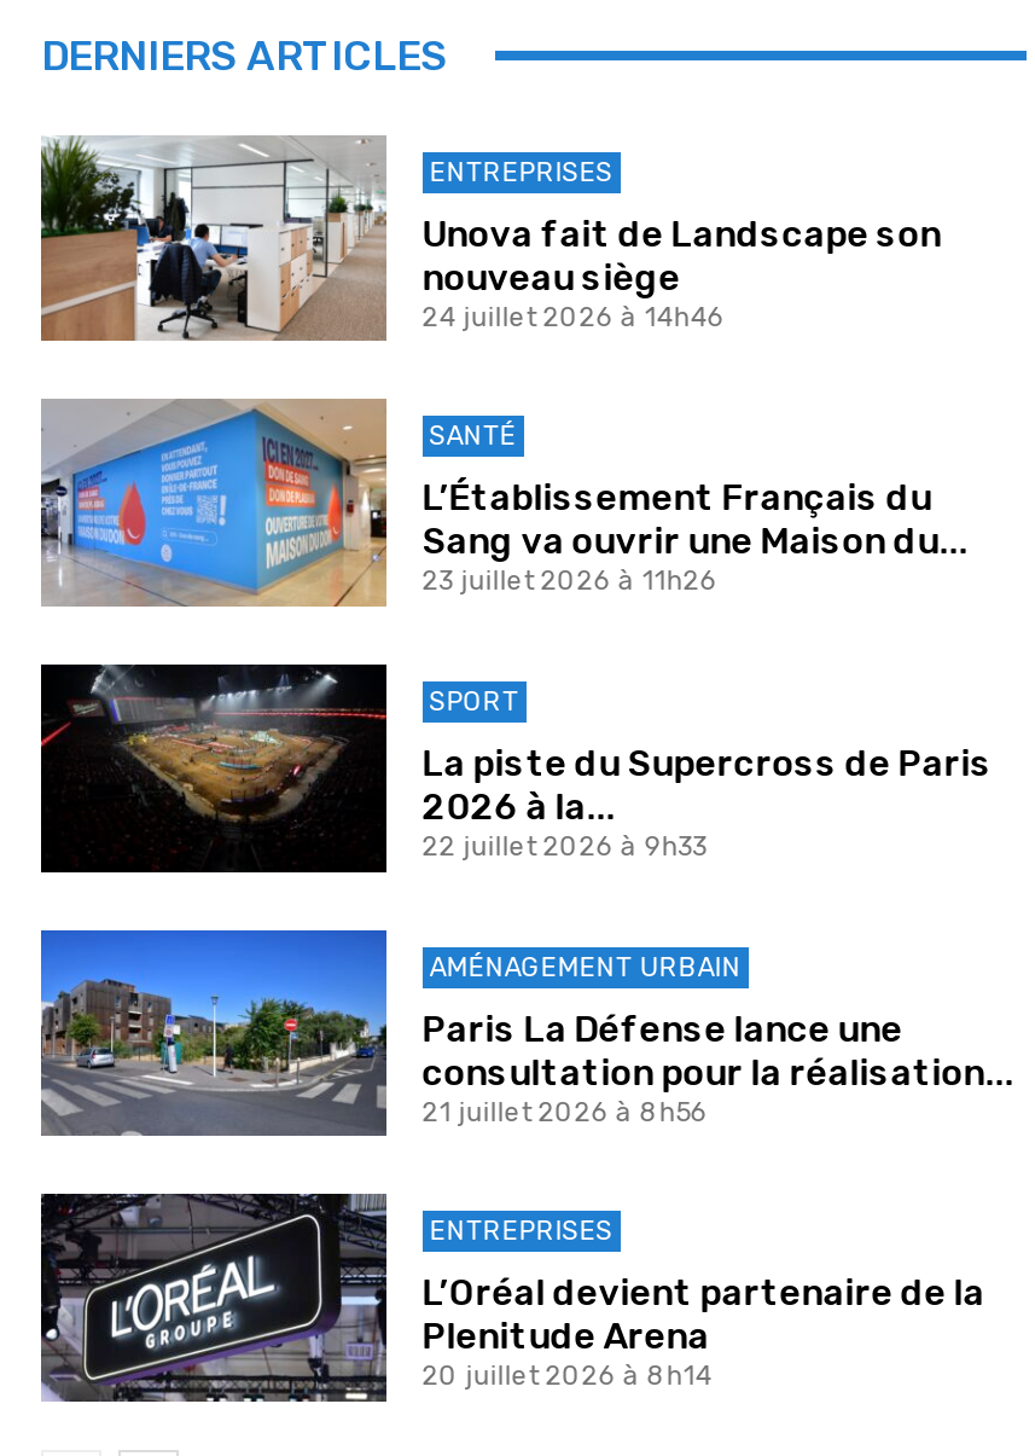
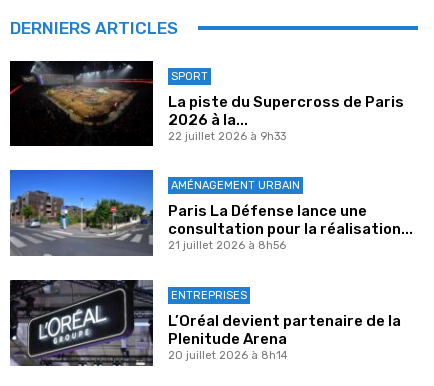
- [image]
- ENTREPRISES
- Unova fait de Landscape son
- nouveau siège
- 24 juillet 2026 à 14h46

- [image]
- SANTÉ
- L’Établissement Français du
- Sang va ouvrir une Maison du...
- 23 juillet 2026 à 11h26
